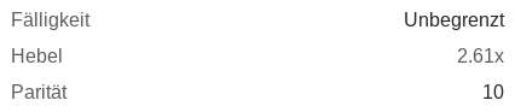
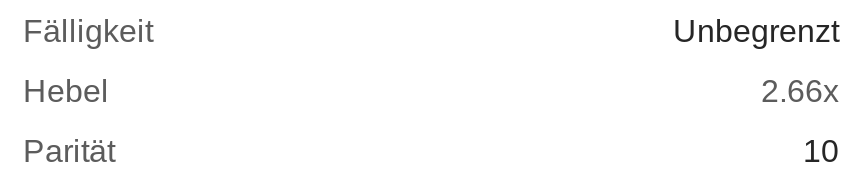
- 2.61x
+ 2.66x
